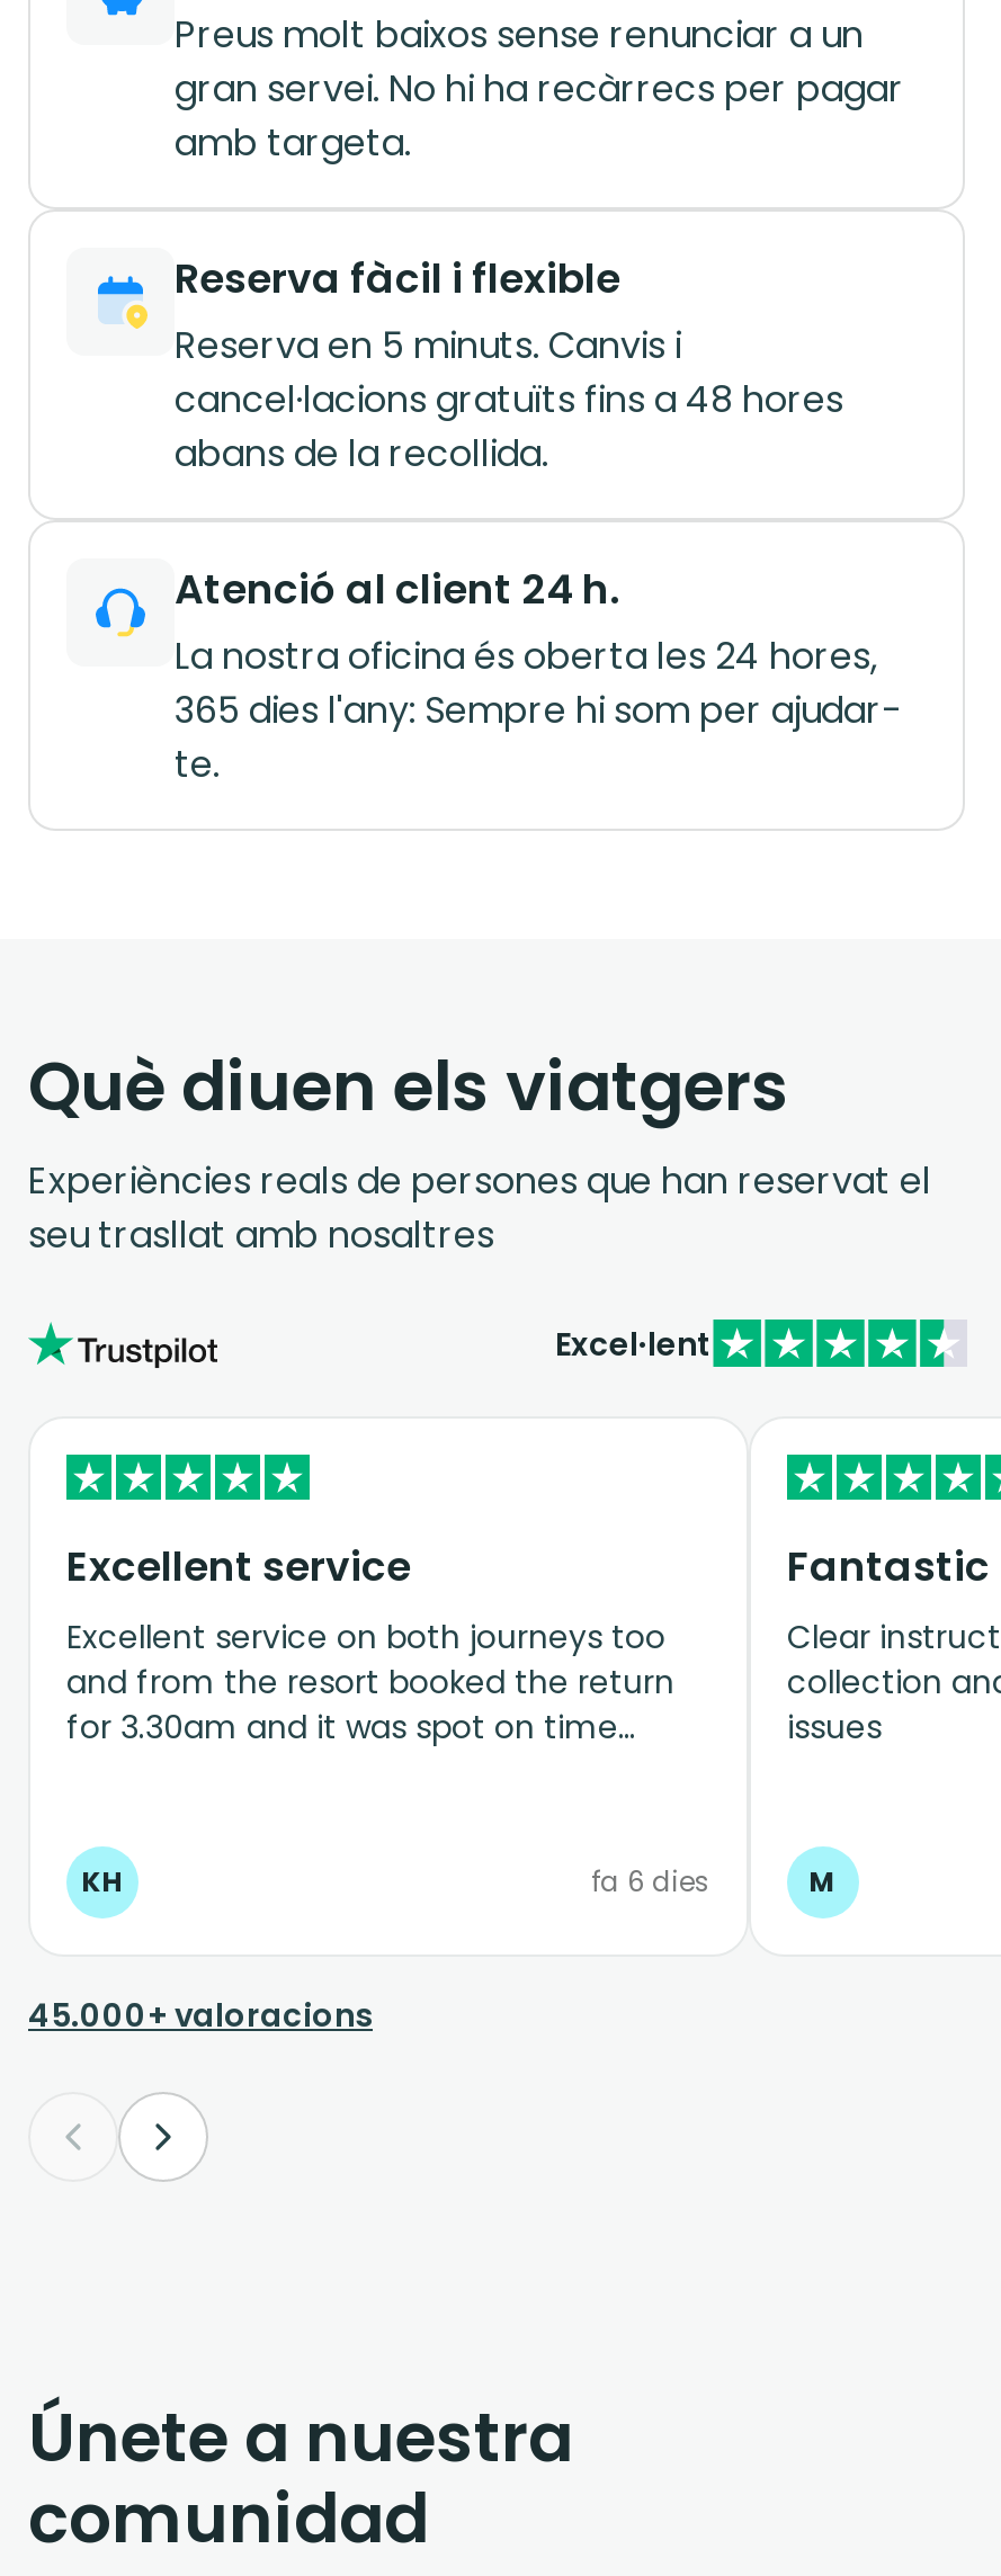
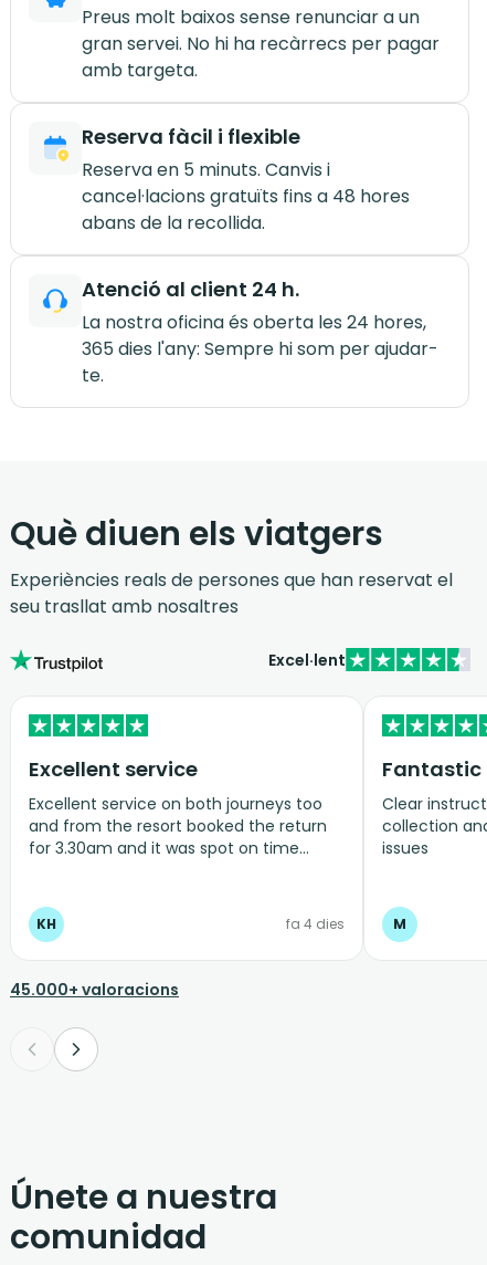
- fa 6 dies
+ fa 4 dies
